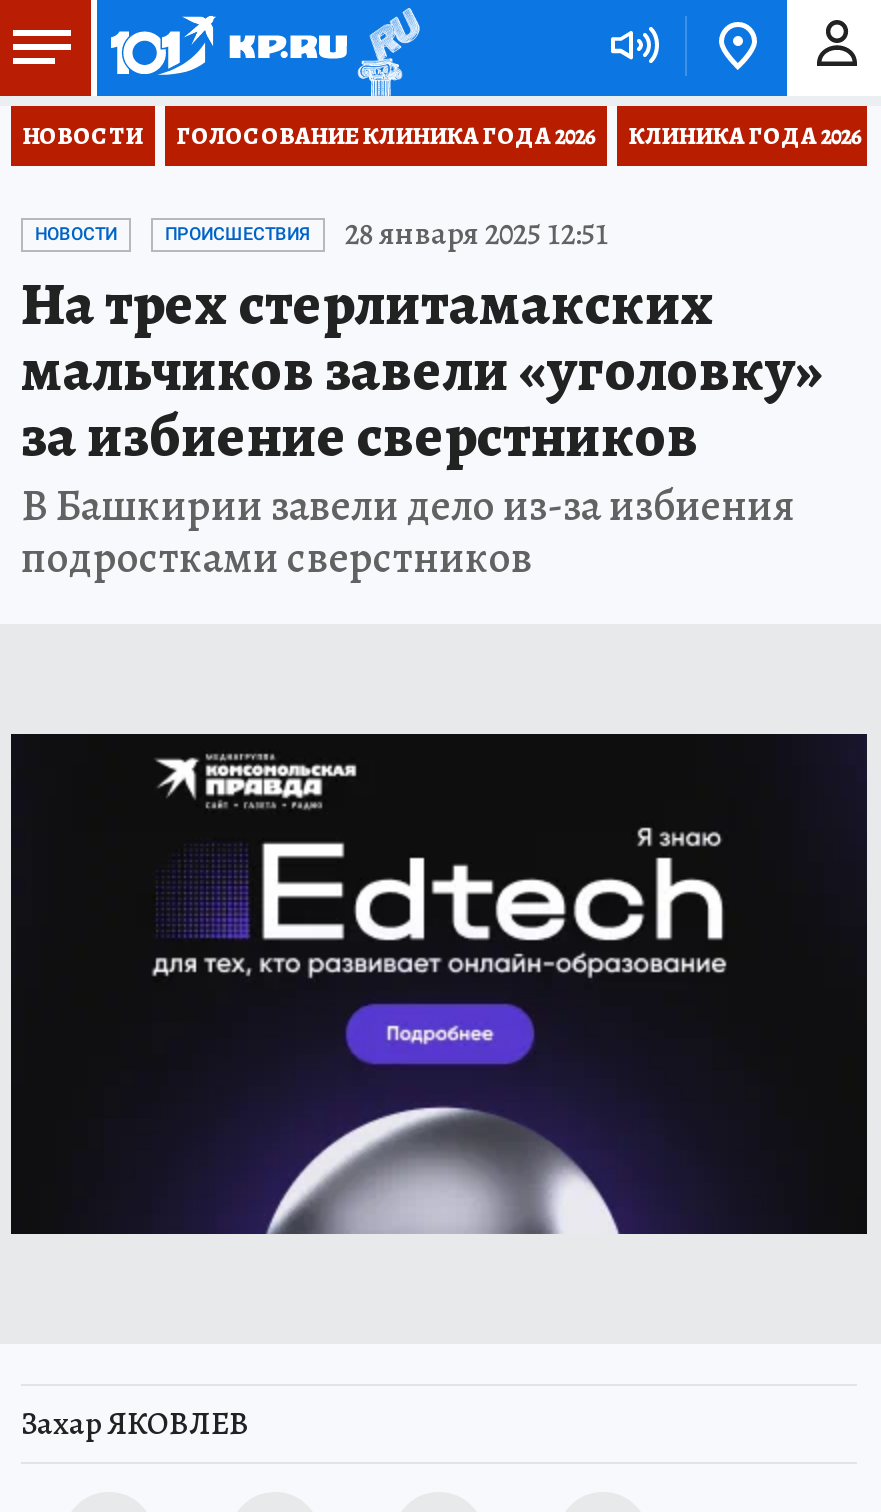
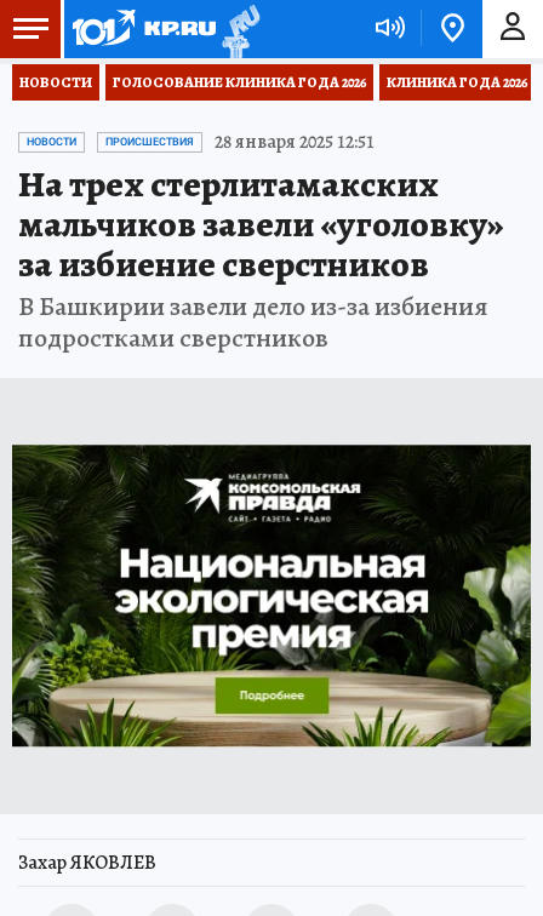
- [image]
+ [image]
